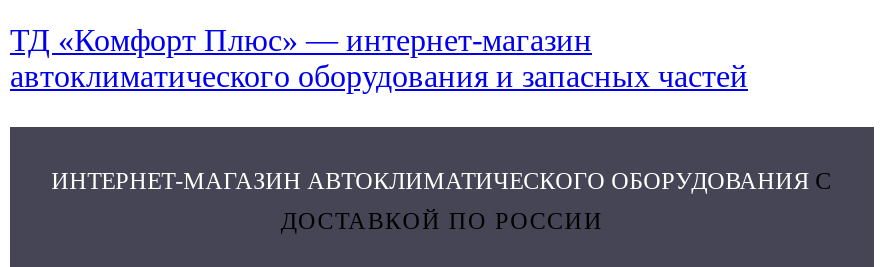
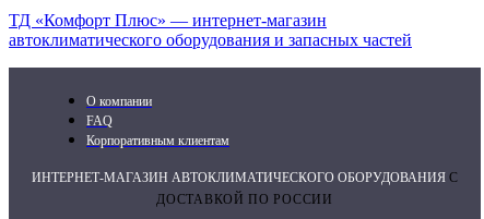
+ О компании
+ FAQ
+ Корпоративным клиентам
